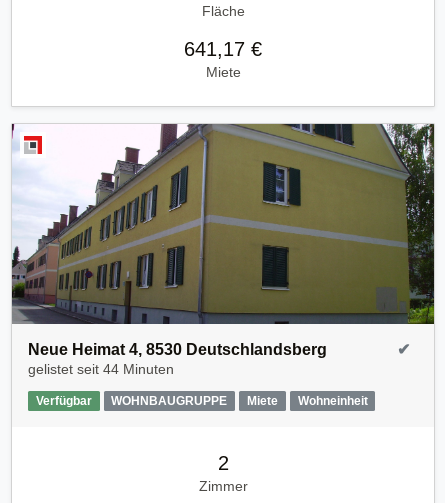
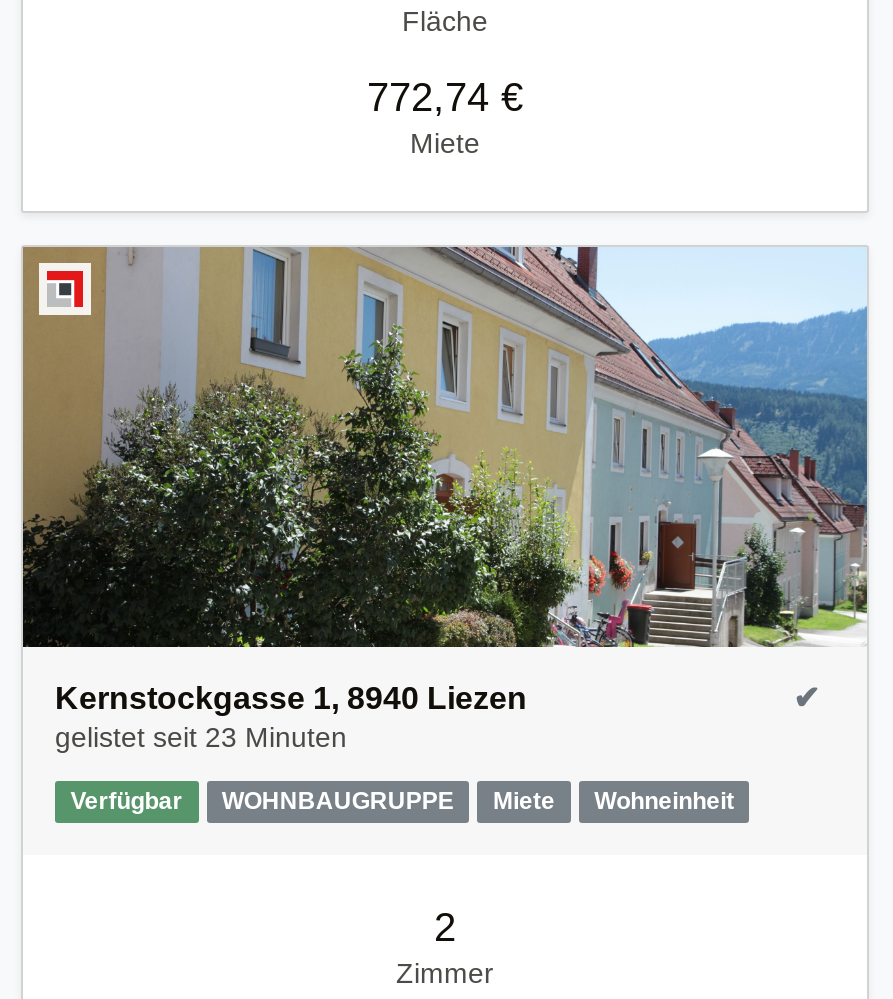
- 641,17 €
+ 772,74 €

- [image]
- Neue Heimat 4, 8530 Deutschlandsberg
- gelistet seit 44 Minuten
+ [image]
+ Kernstockgasse 1, 8940 Liezen
+ gelistet seit 23 Minuten
